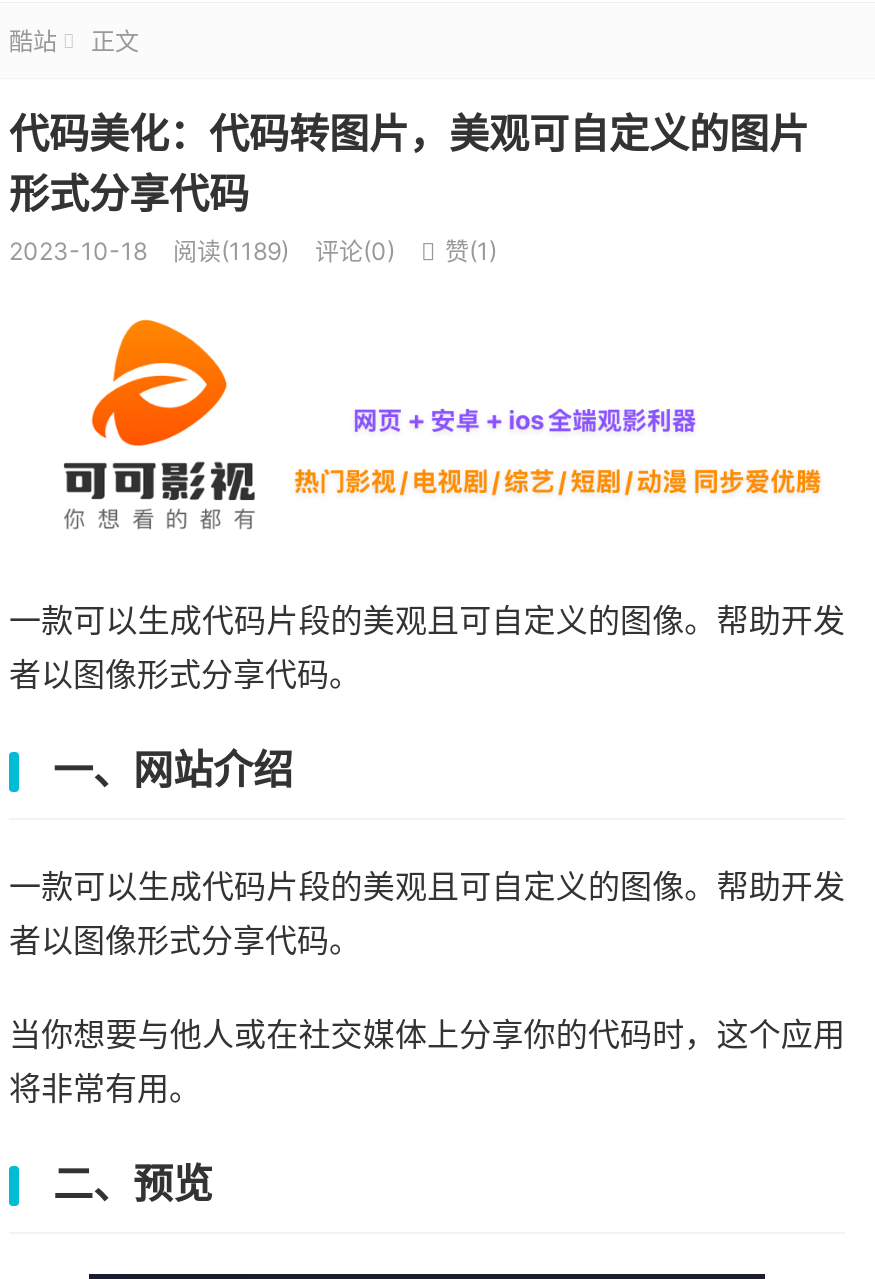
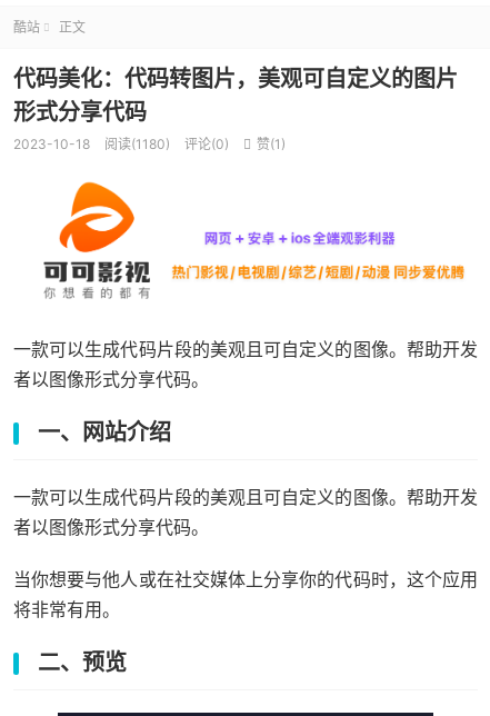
- 阅读(1189)
+ 阅读(1180)
